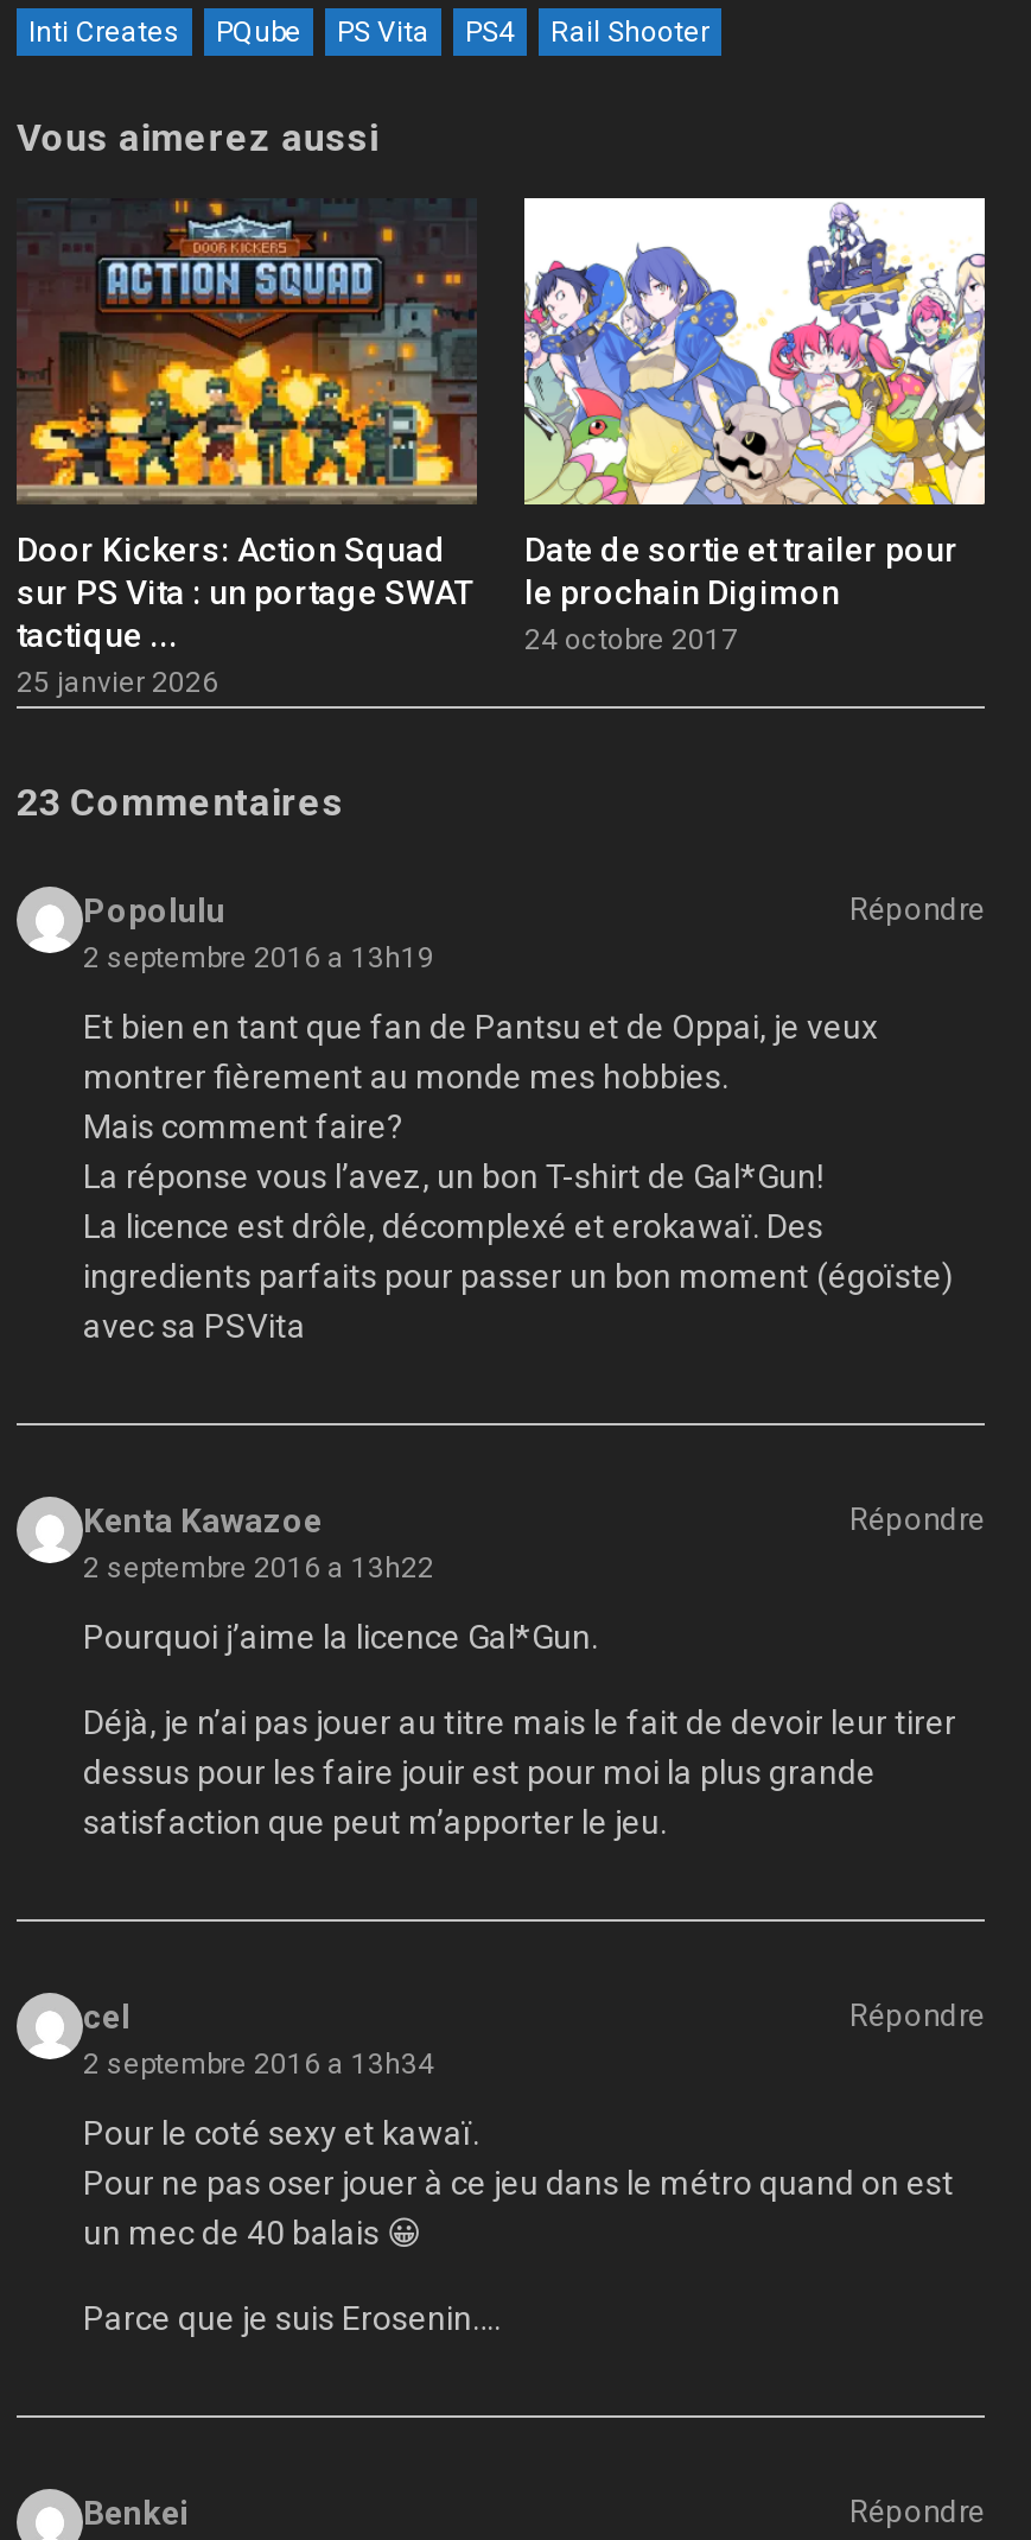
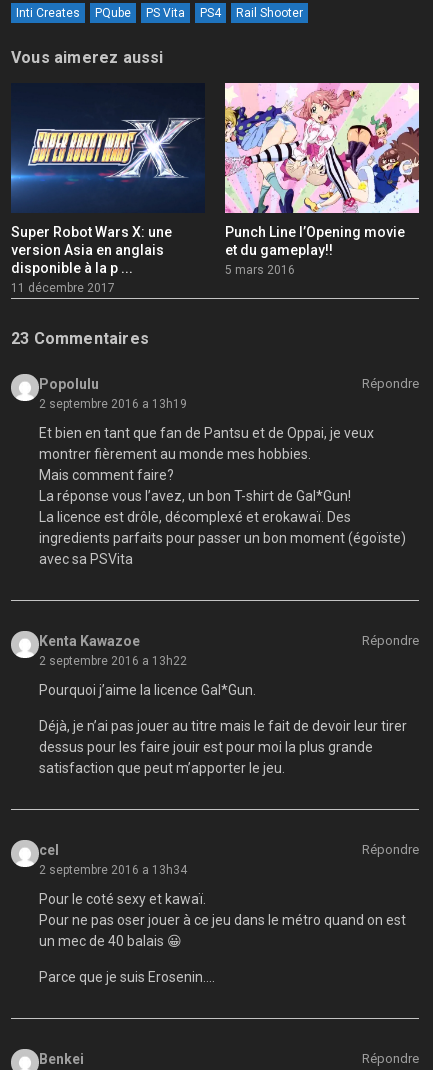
- [image]
- Door Kickers: Action Squad
- sur PS Vita : un portage SWAT
- tactique ...
- 25 janvier 2026
+ [image]
+ Super Robot Wars X: une
+ version Asia en anglais
+ disponible à la p ...
+ 11 décembre 2017

- [image]
- Date de sortie et trailer pour
- le prochain Digimon
- 24 octobre 2017
+ [image]
+ Punch Line l’Opening movie
+ et du gameplay!!
+ 5 mars 2016
